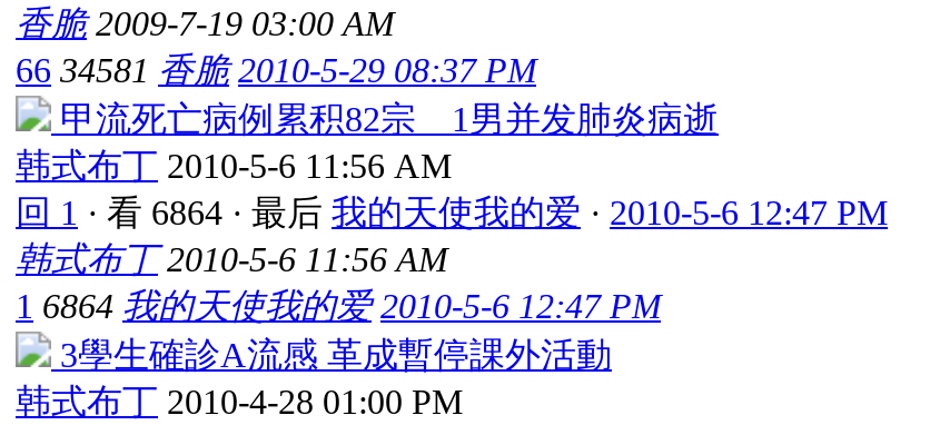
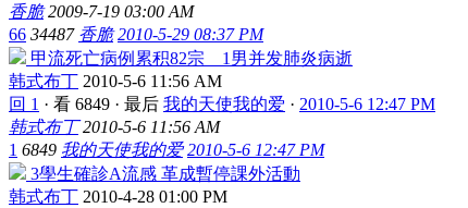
- 66 34581 香脆 2010-5-29 08:37 PM
+ 66 34487 香脆 2010-5-29 08:37 PM

- 回 1 · 看 6864 · 最后我的天使我的爱· 2010-5-6 12:47 PM
+ 回 1 · 看 6849 · 最后我的天使我的爱· 2010-5-6 12:47 PM

- 1 6864 我的天使我的爱 2010-5-6 12:47 PM
+ 1 6849 我的天使我的爱 2010-5-6 12:47 PM
